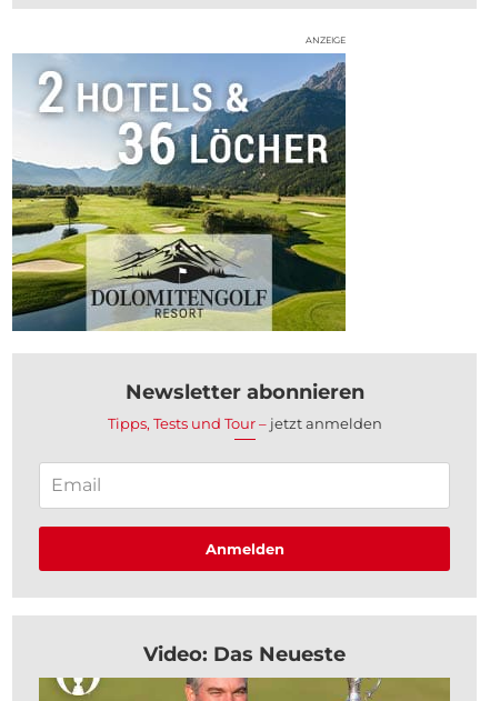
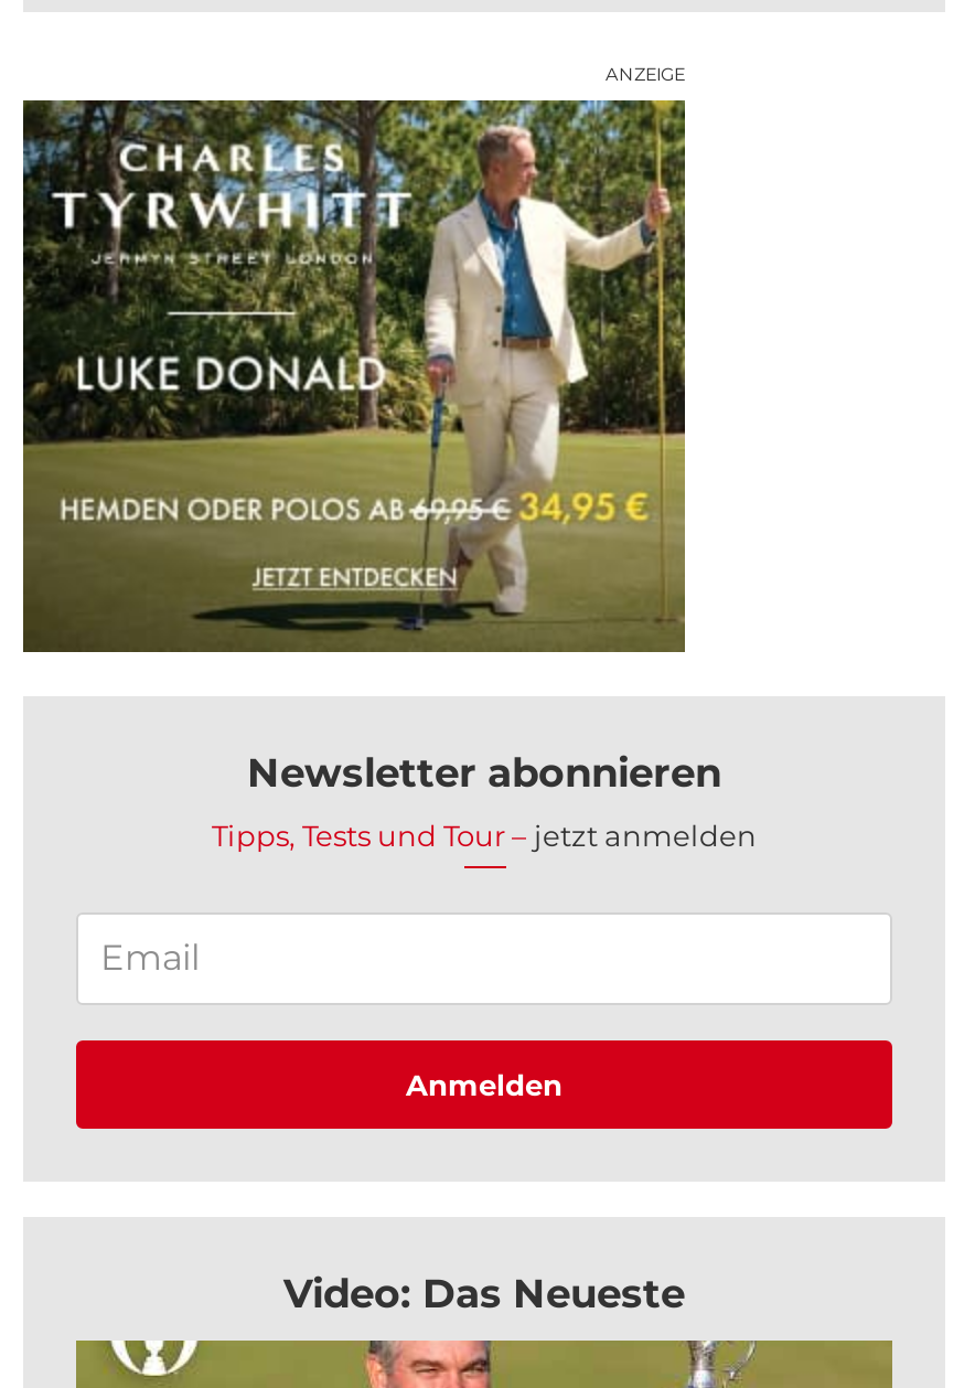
- [image]
+ [image]
